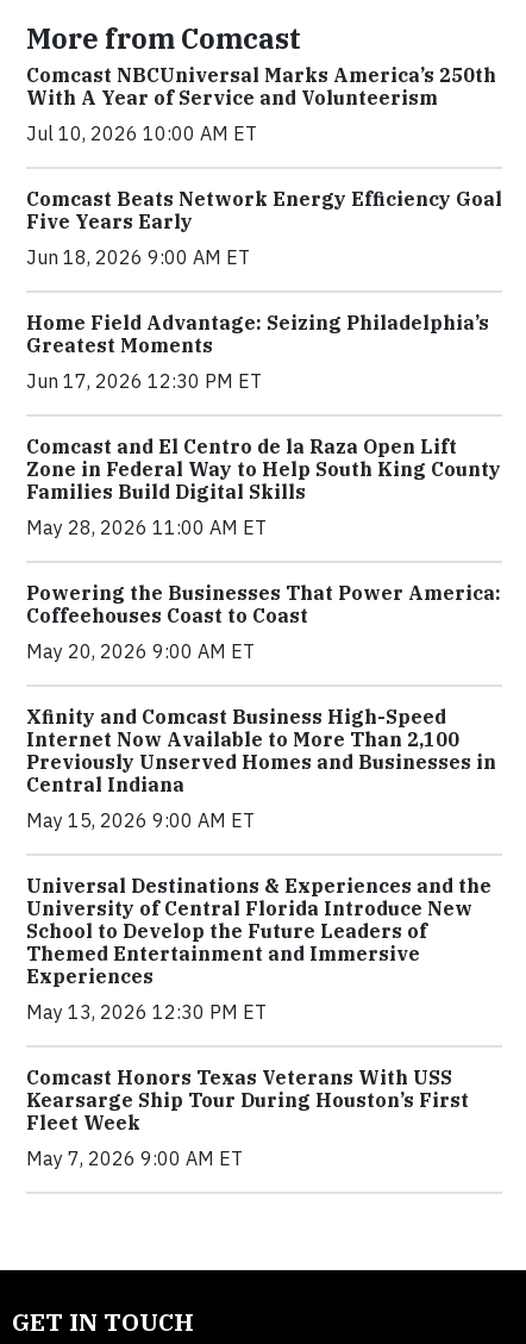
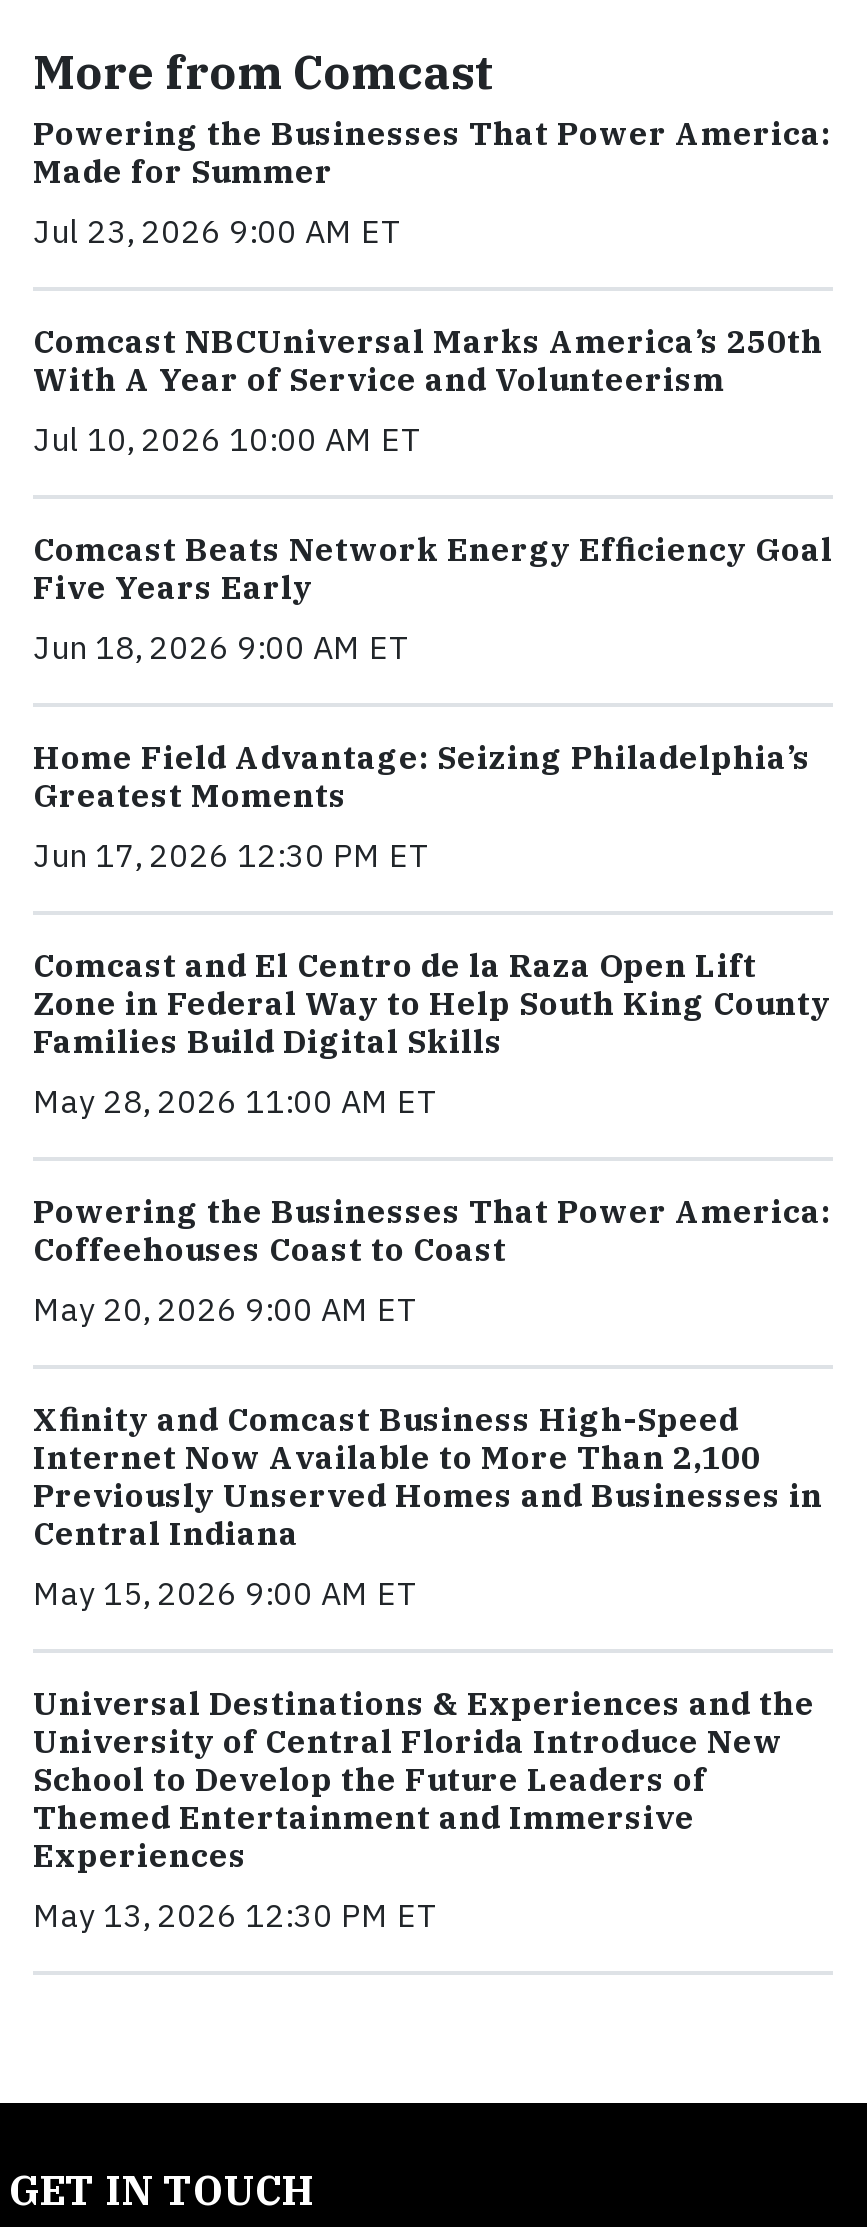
+ Powering the Businesses That Power America:
+ Made for Summer
+ Jul 23, 2026 9:00 AM ET

moved down: Comcast NBCUniversal Marks America’s 250th | With A Year of Service and Volunteerism | Jul 10, 2026 10:00 AM ET | ... | Experiences | May 13, 2026 12:30 PM ET

- Comcast Honors Texas Veterans With USS
- Kearsarge Ship Tour During Houston’s First
- Fleet Week
- May 7, 2026 9:00 AM ET
